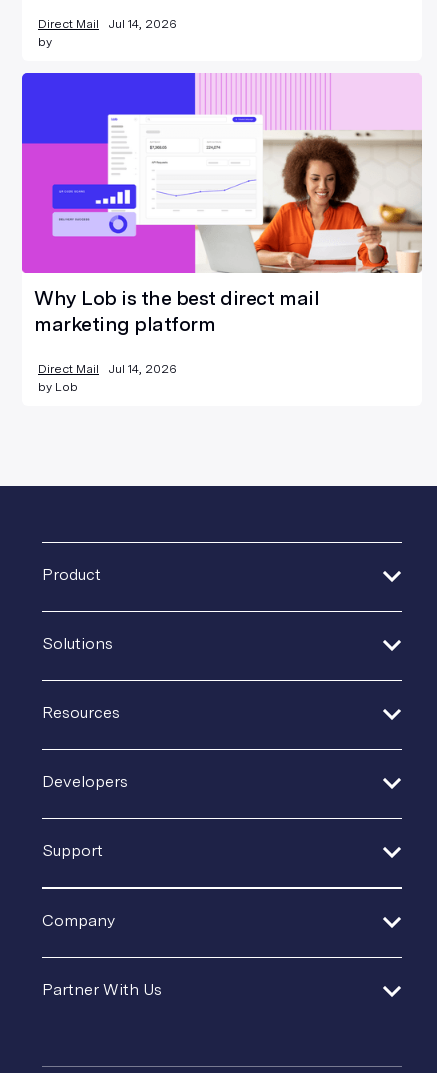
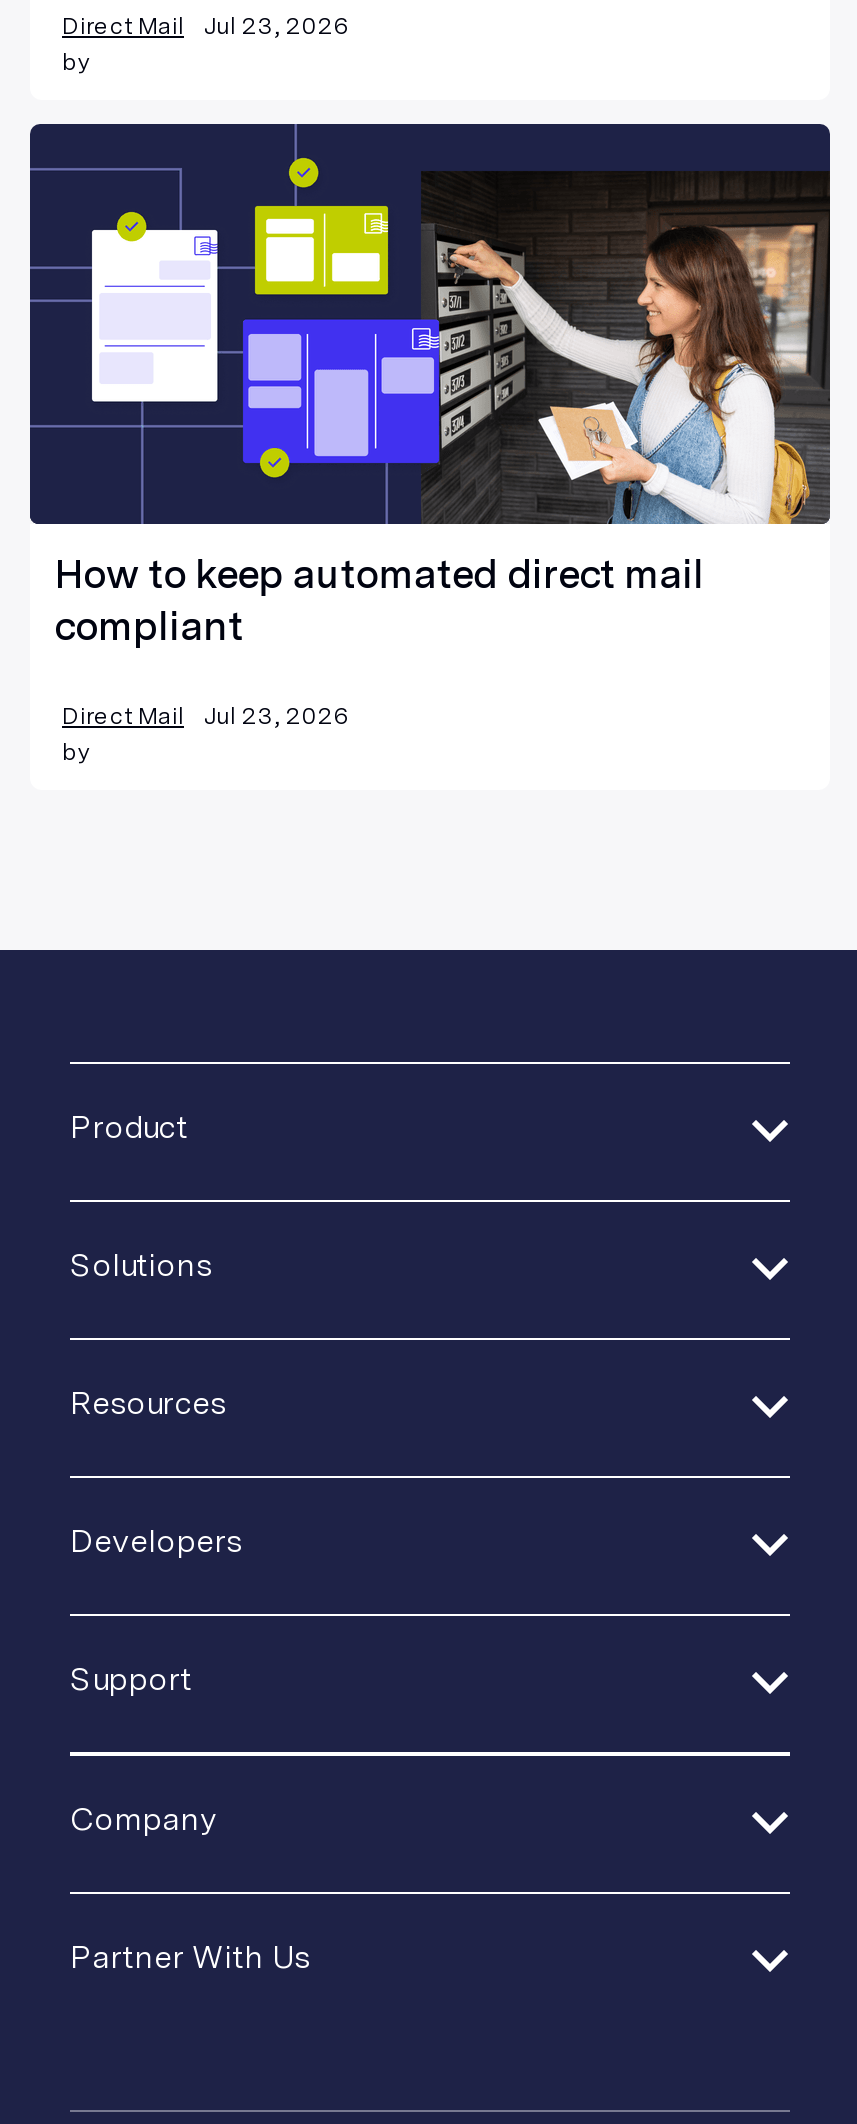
- Direct Mail Jul 14, 2026
+ Direct Mail Jul 23, 2026

- [image]
- Why Lob is the best direct mail
- marketing platform
+ [image]
+ How to keep automated direct mail
+ compliant

- Jul 14, 2026
- by Lob
+ Jul 23, 2026
+ by
